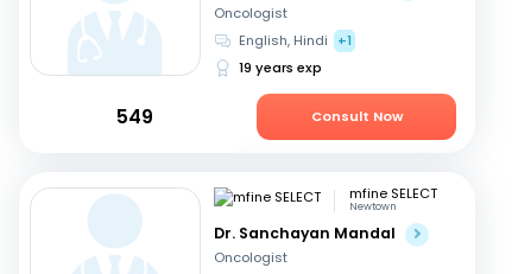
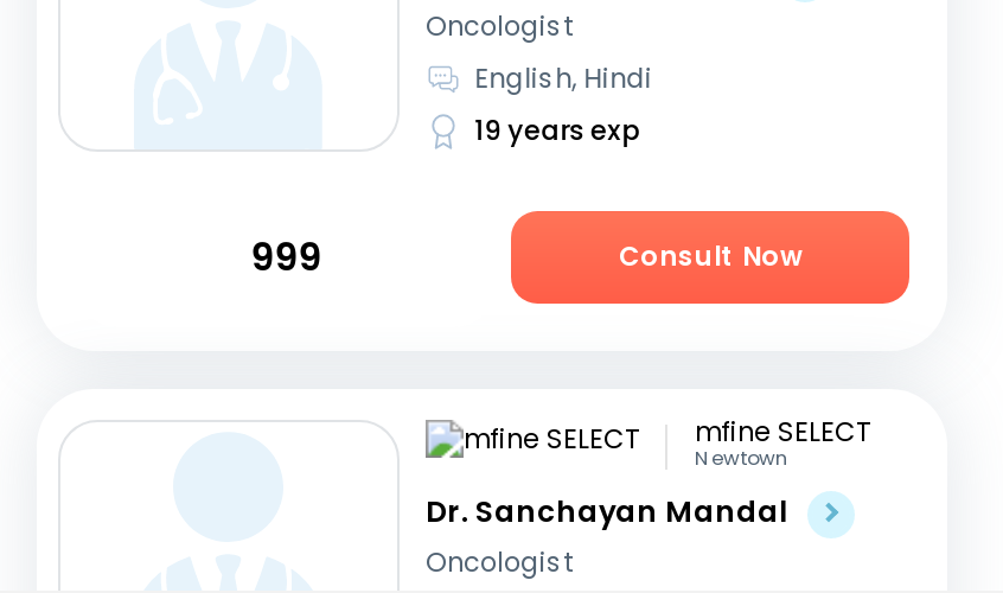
- English, Hindi +1
+ English, Hindi

- 549
+ 999
